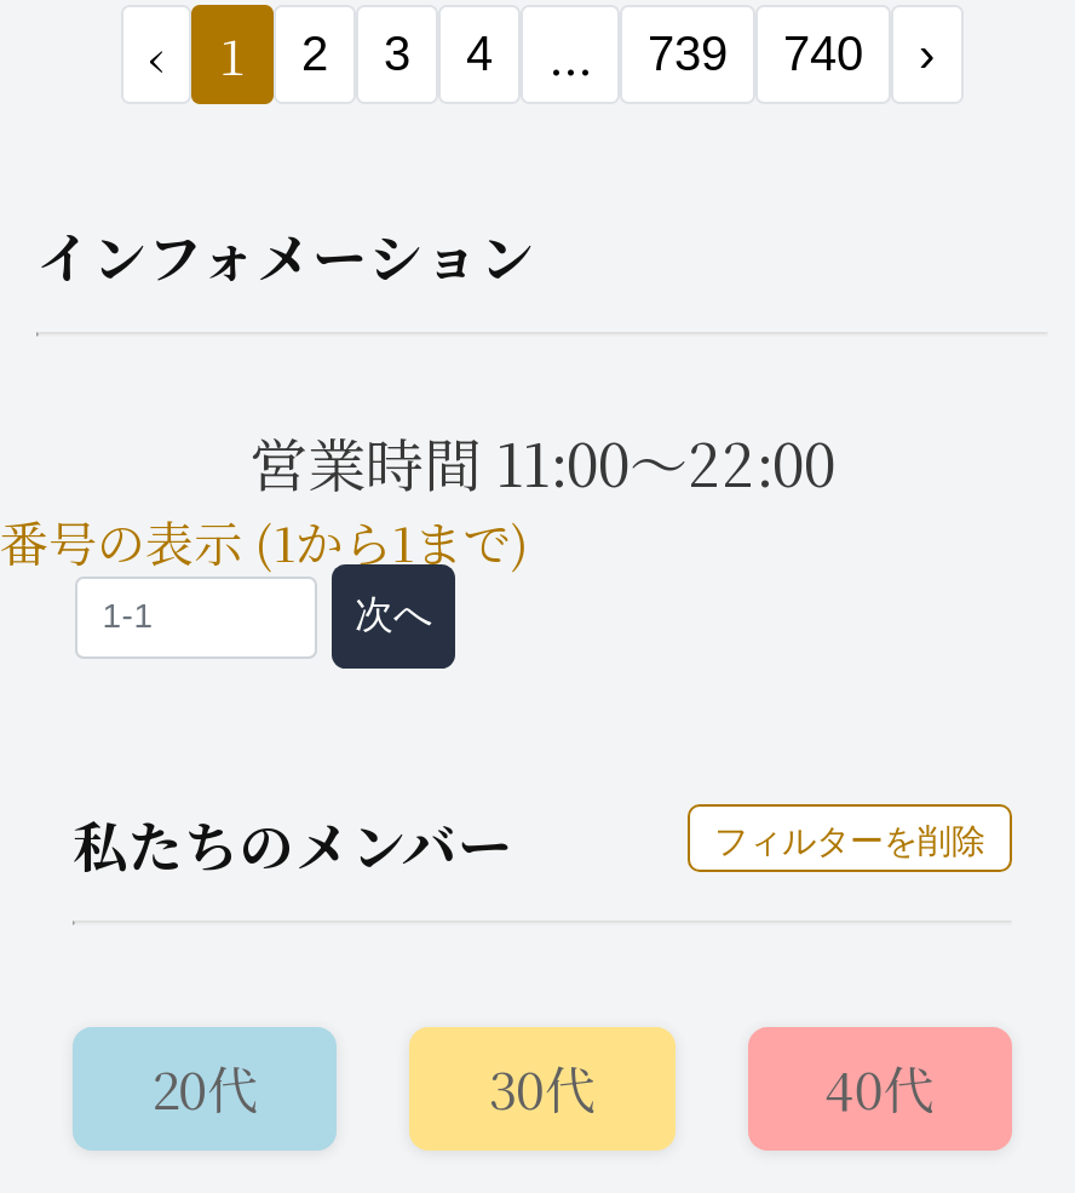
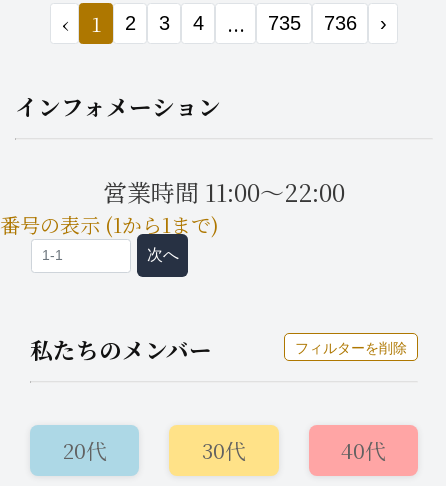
- 739
+ 735

- 740
+ 736
